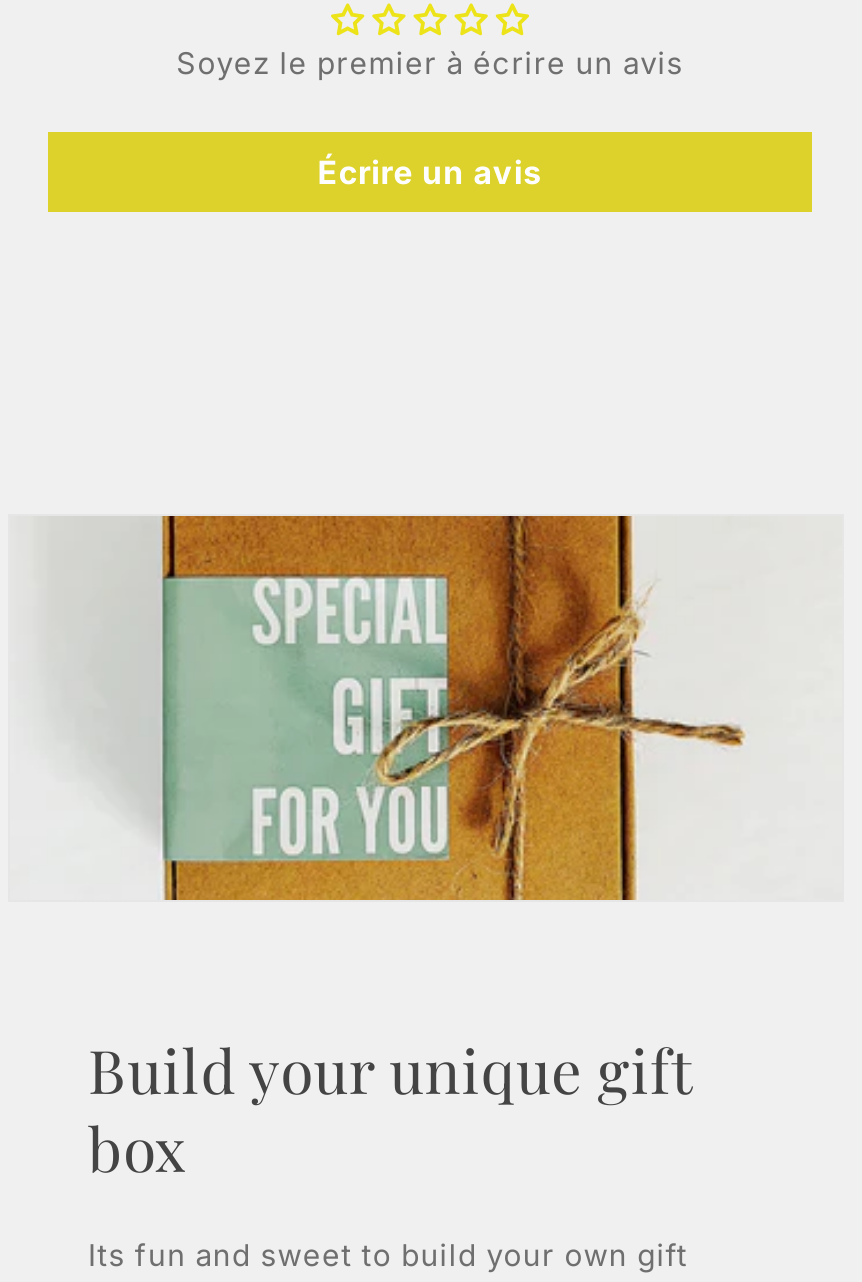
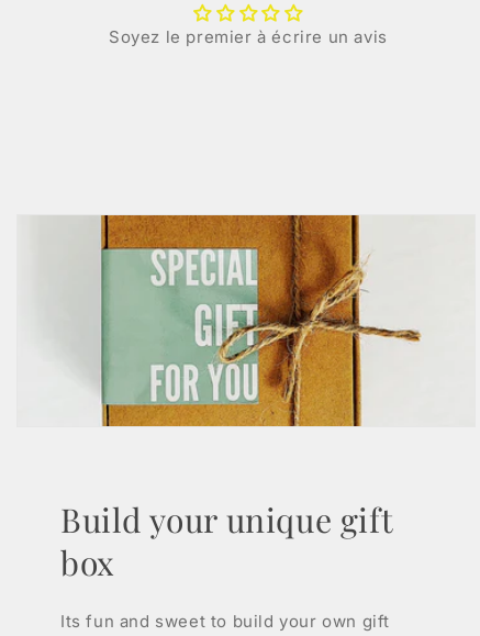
- Écrire un avis
